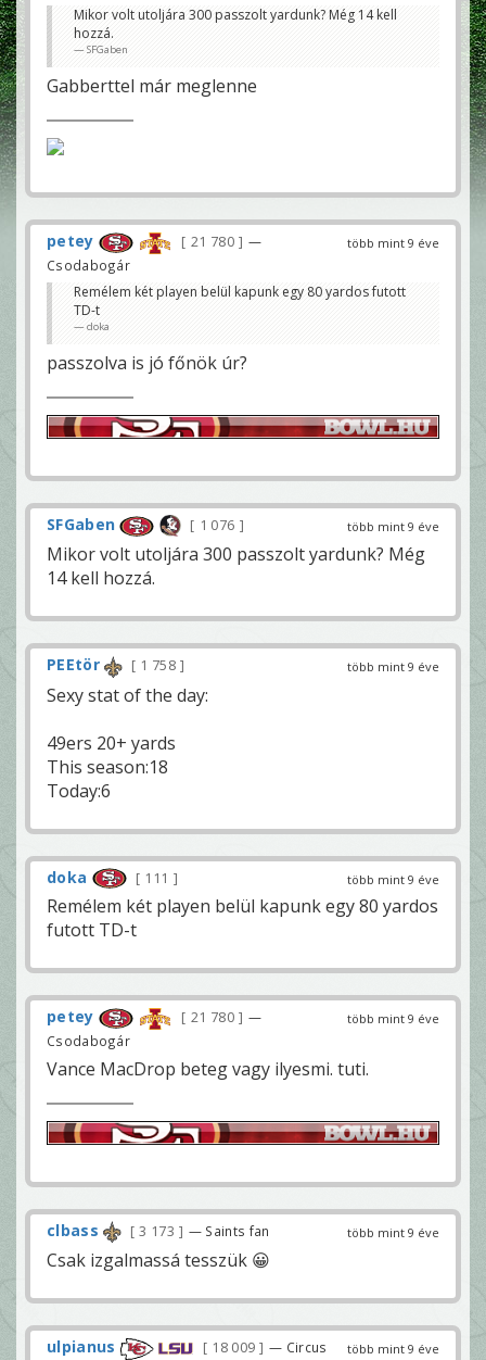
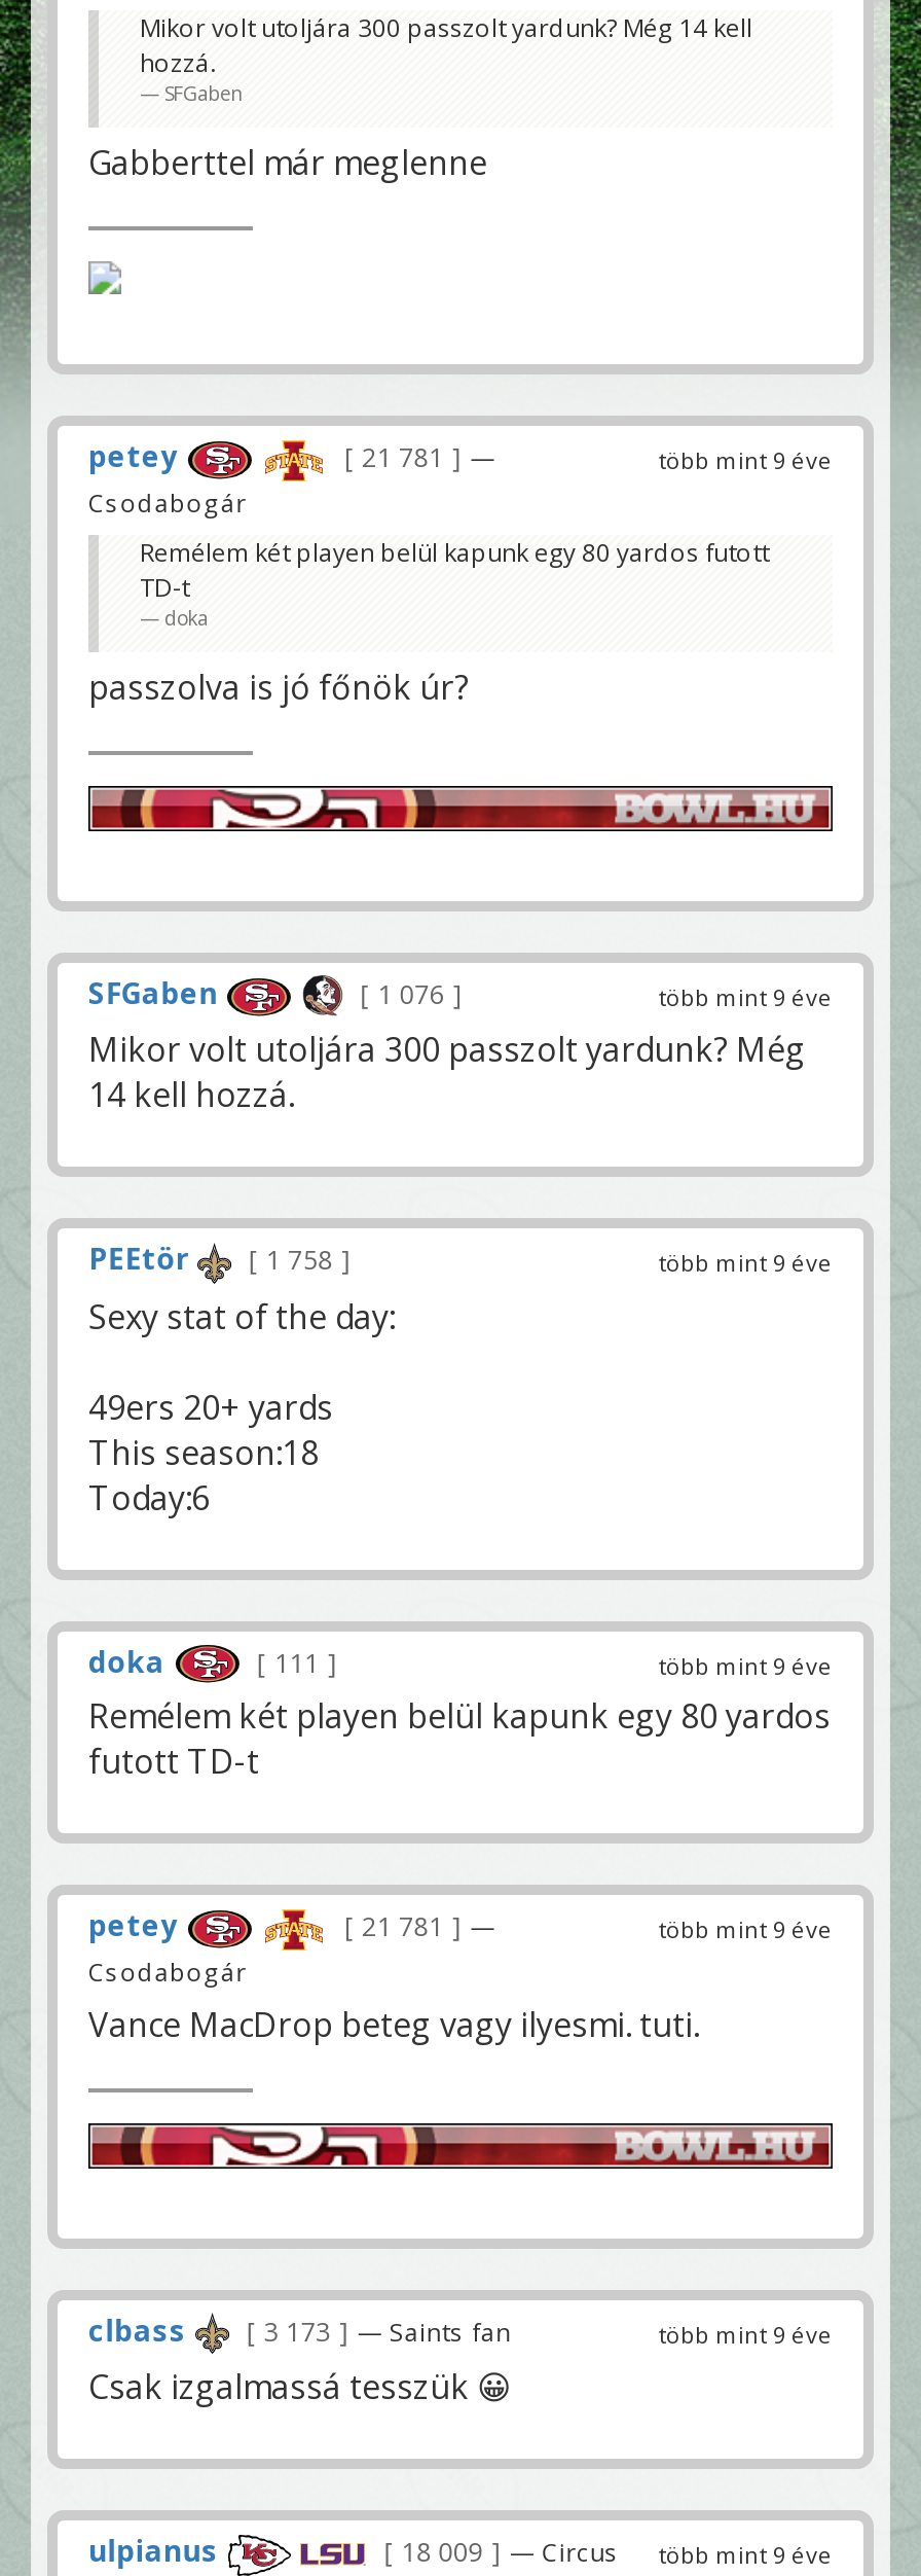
- 21 780
+ 21 781

- 21 780
+ 21 781
